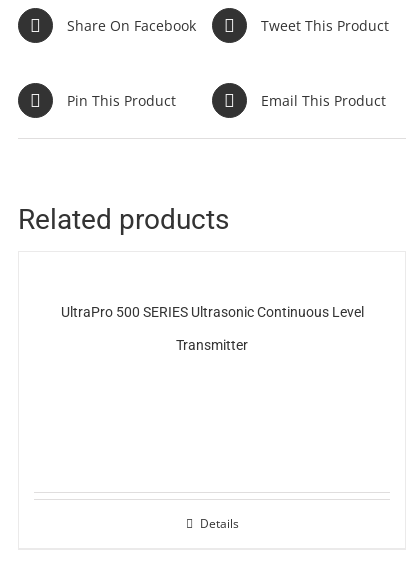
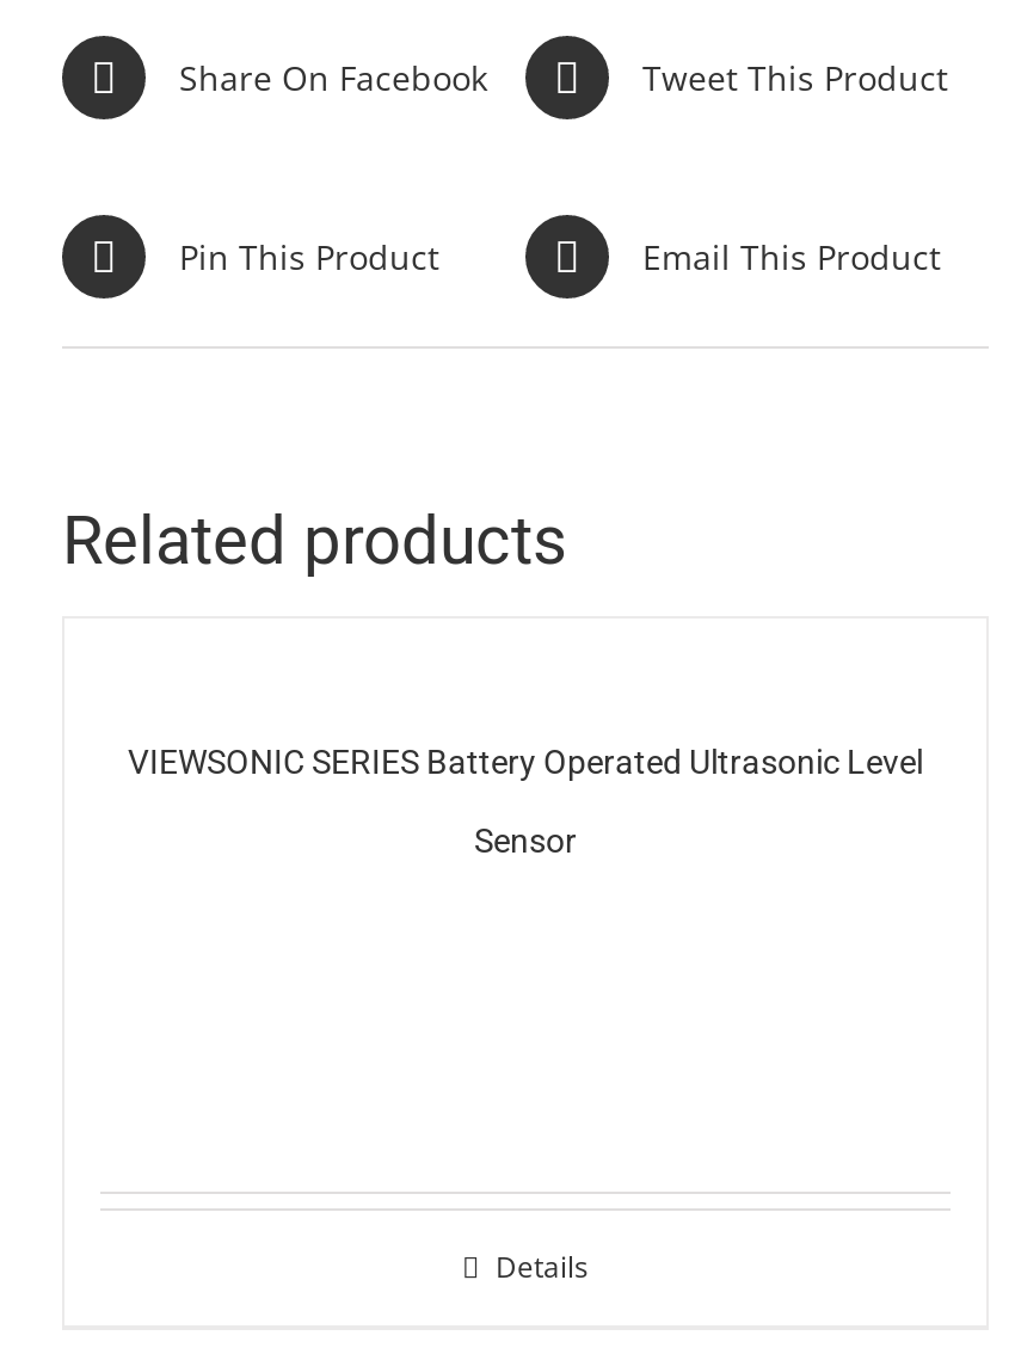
- UltraPro 500 SERIES Ultrasonic Continuous Level
+ VIEWSONIC SERIES Battery Operated Ultrasonic Level

- Transmitter
+ Sensor
